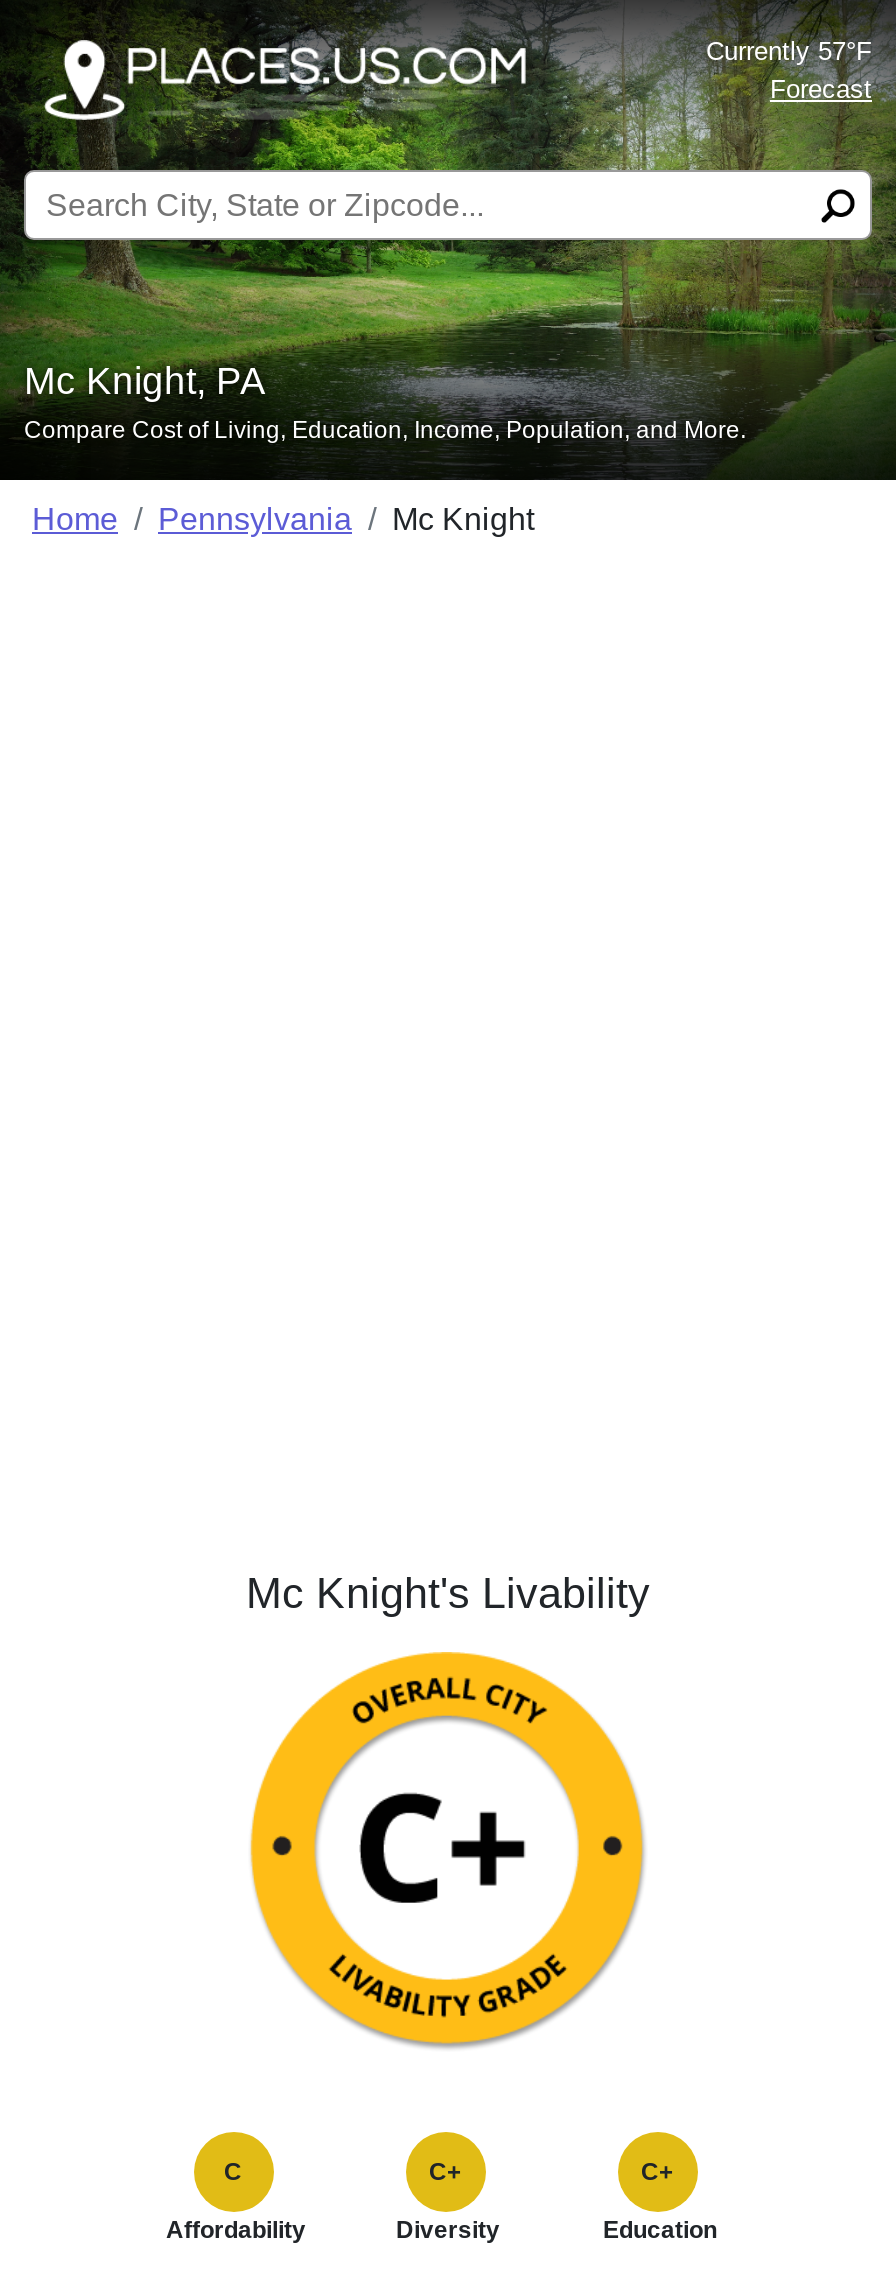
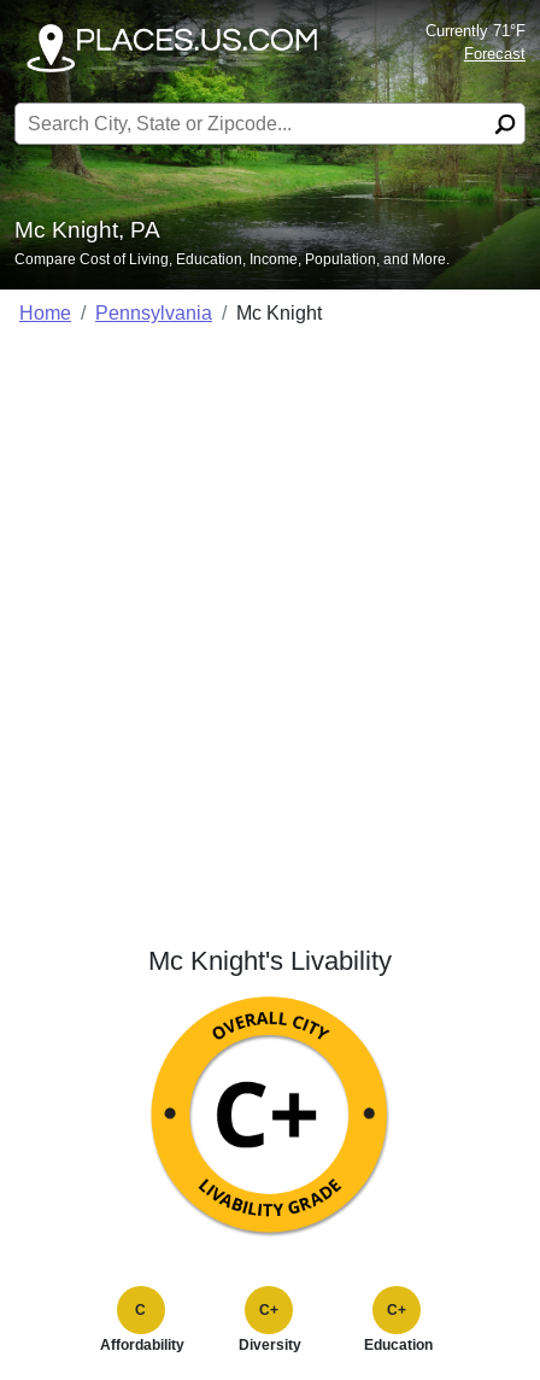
- Currently 57°F
+ Currently 71°F
